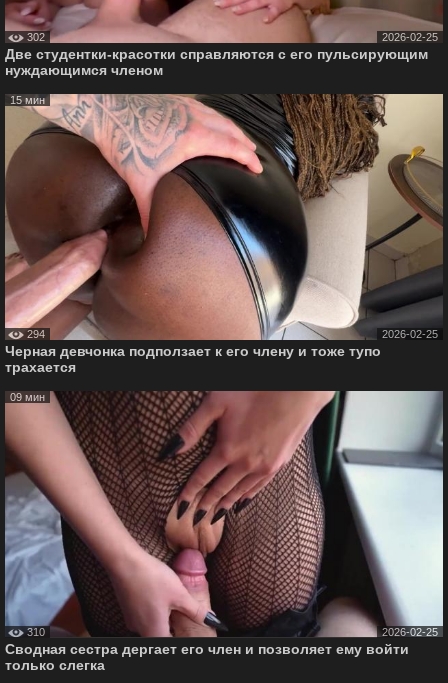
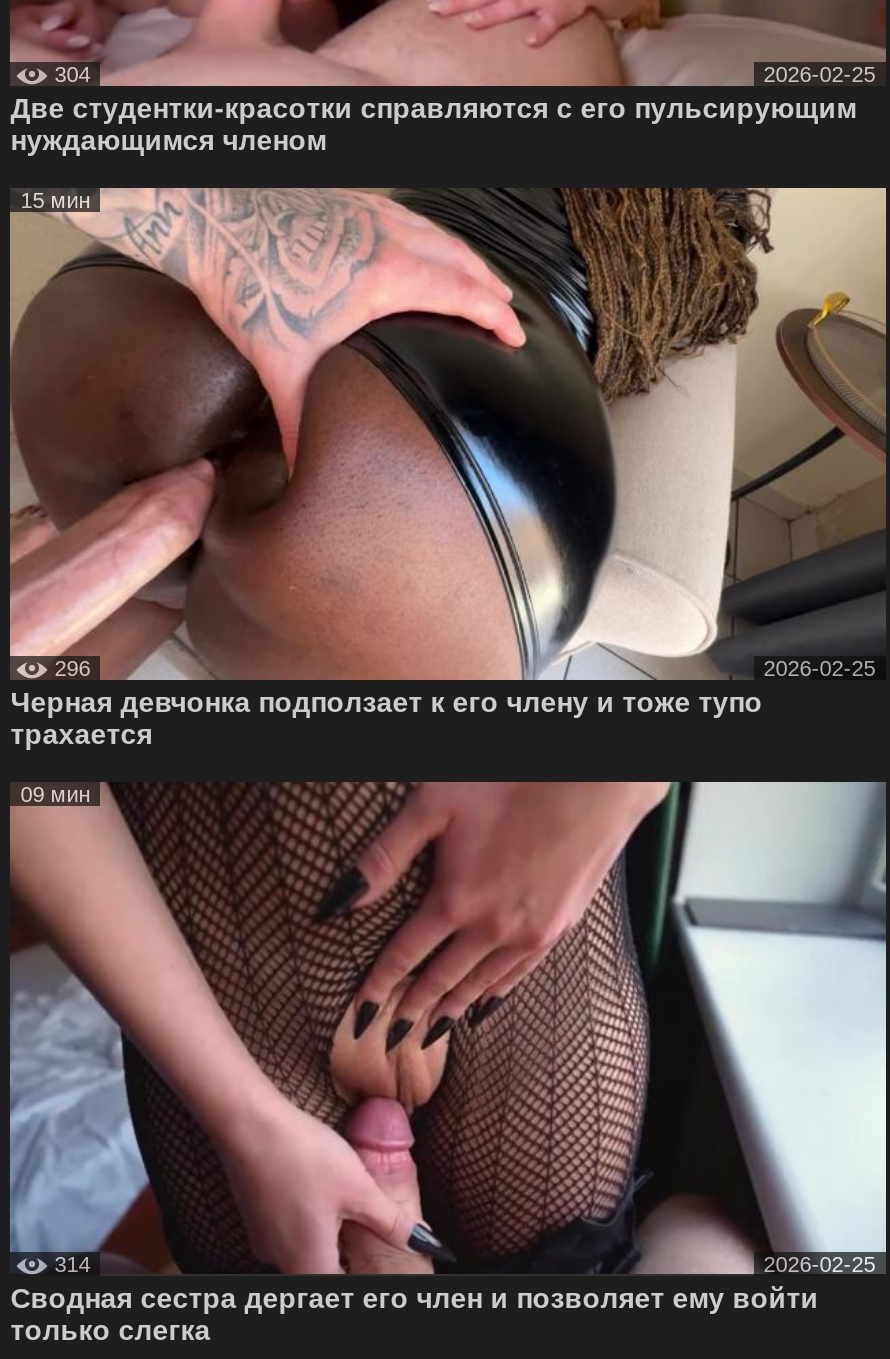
- 302
+ 304

- 294
+ 296

- 310
+ 314
